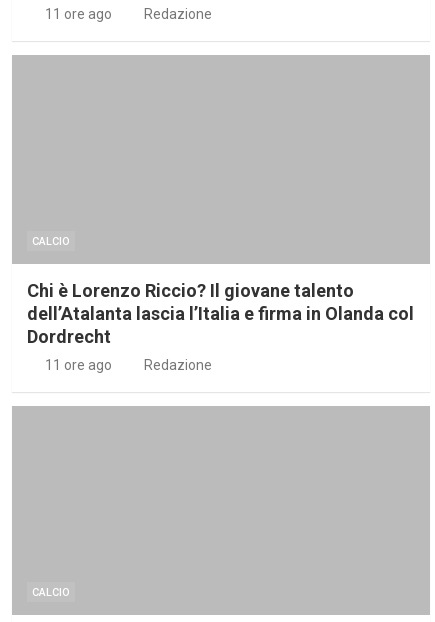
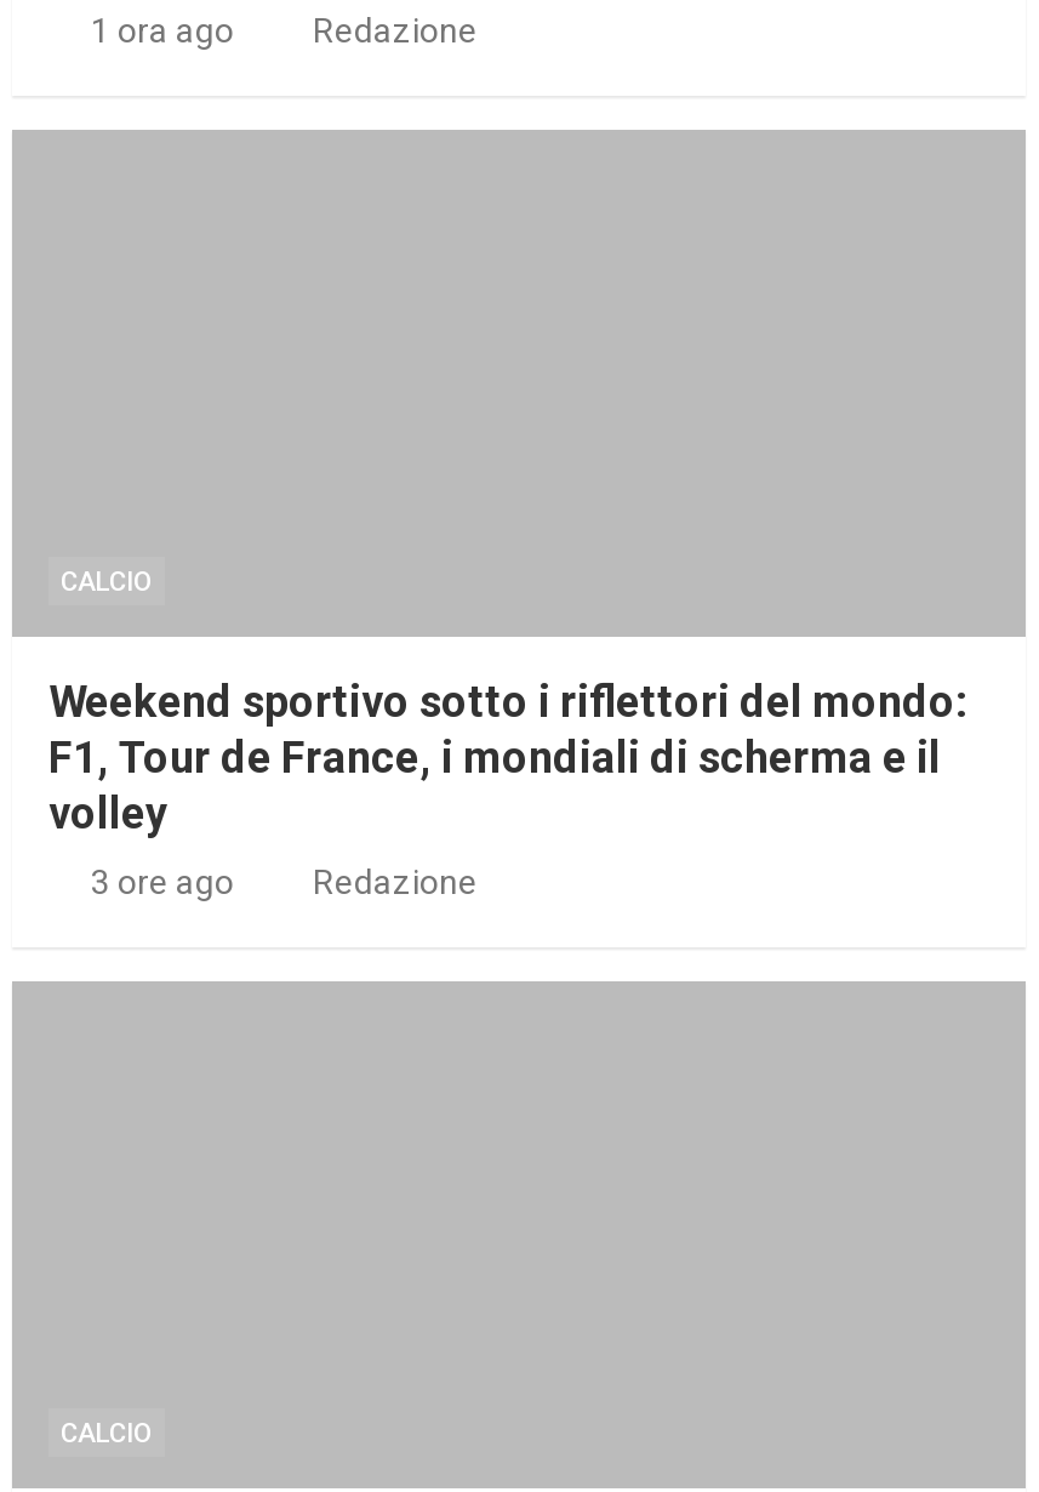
- 11 ore ago
+ 1 ora ago

- Chi è Lorenzo Riccio? Il giovane talento
- dell’Atalanta lascia l’Italia e firma in Olanda col
- Dordrecht
+ Weekend sportivo sotto i riflettori del mondo:
+ F1, Tour de France, i mondiali di scherma e il
+ volley

- 11 ore ago
+ 3 ore ago
